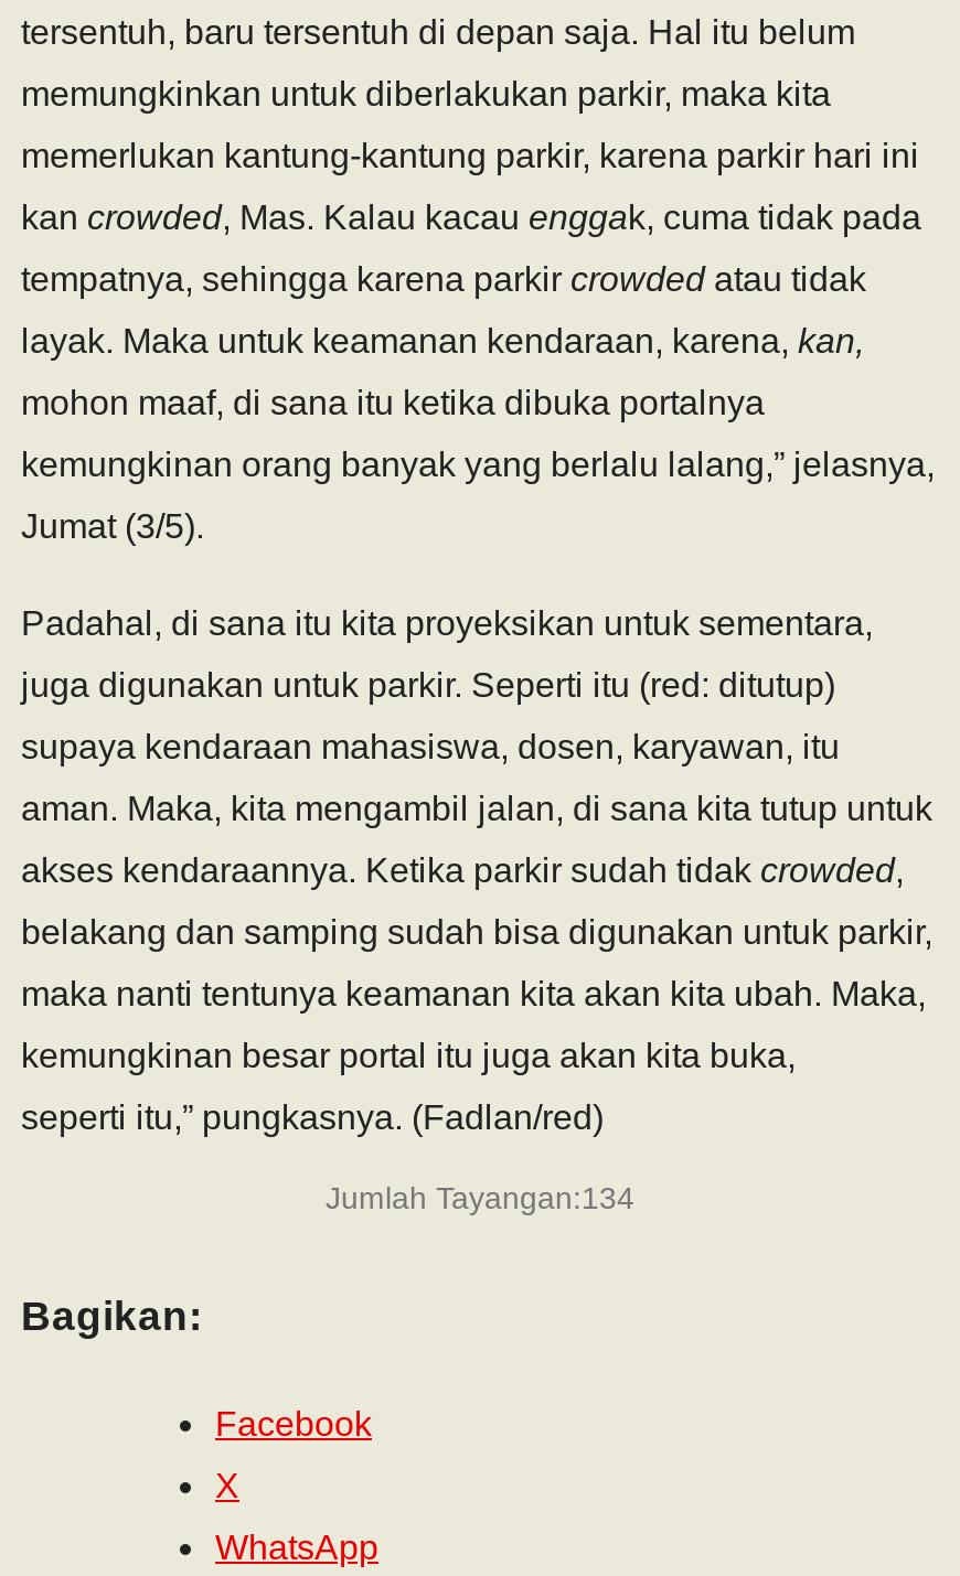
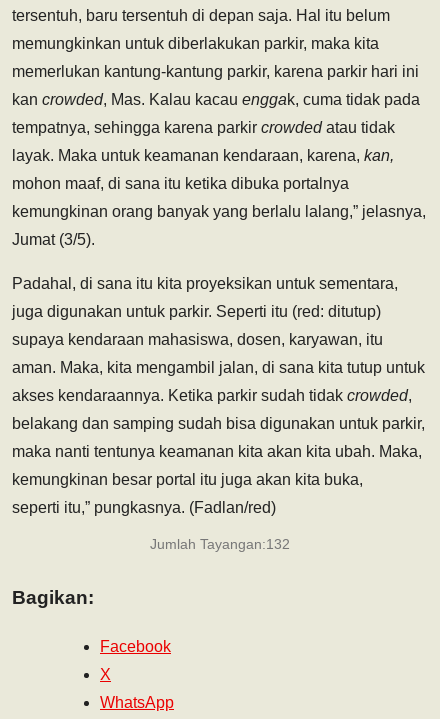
- Jumlah Tayangan: 134
+ Jumlah Tayangan: 132
